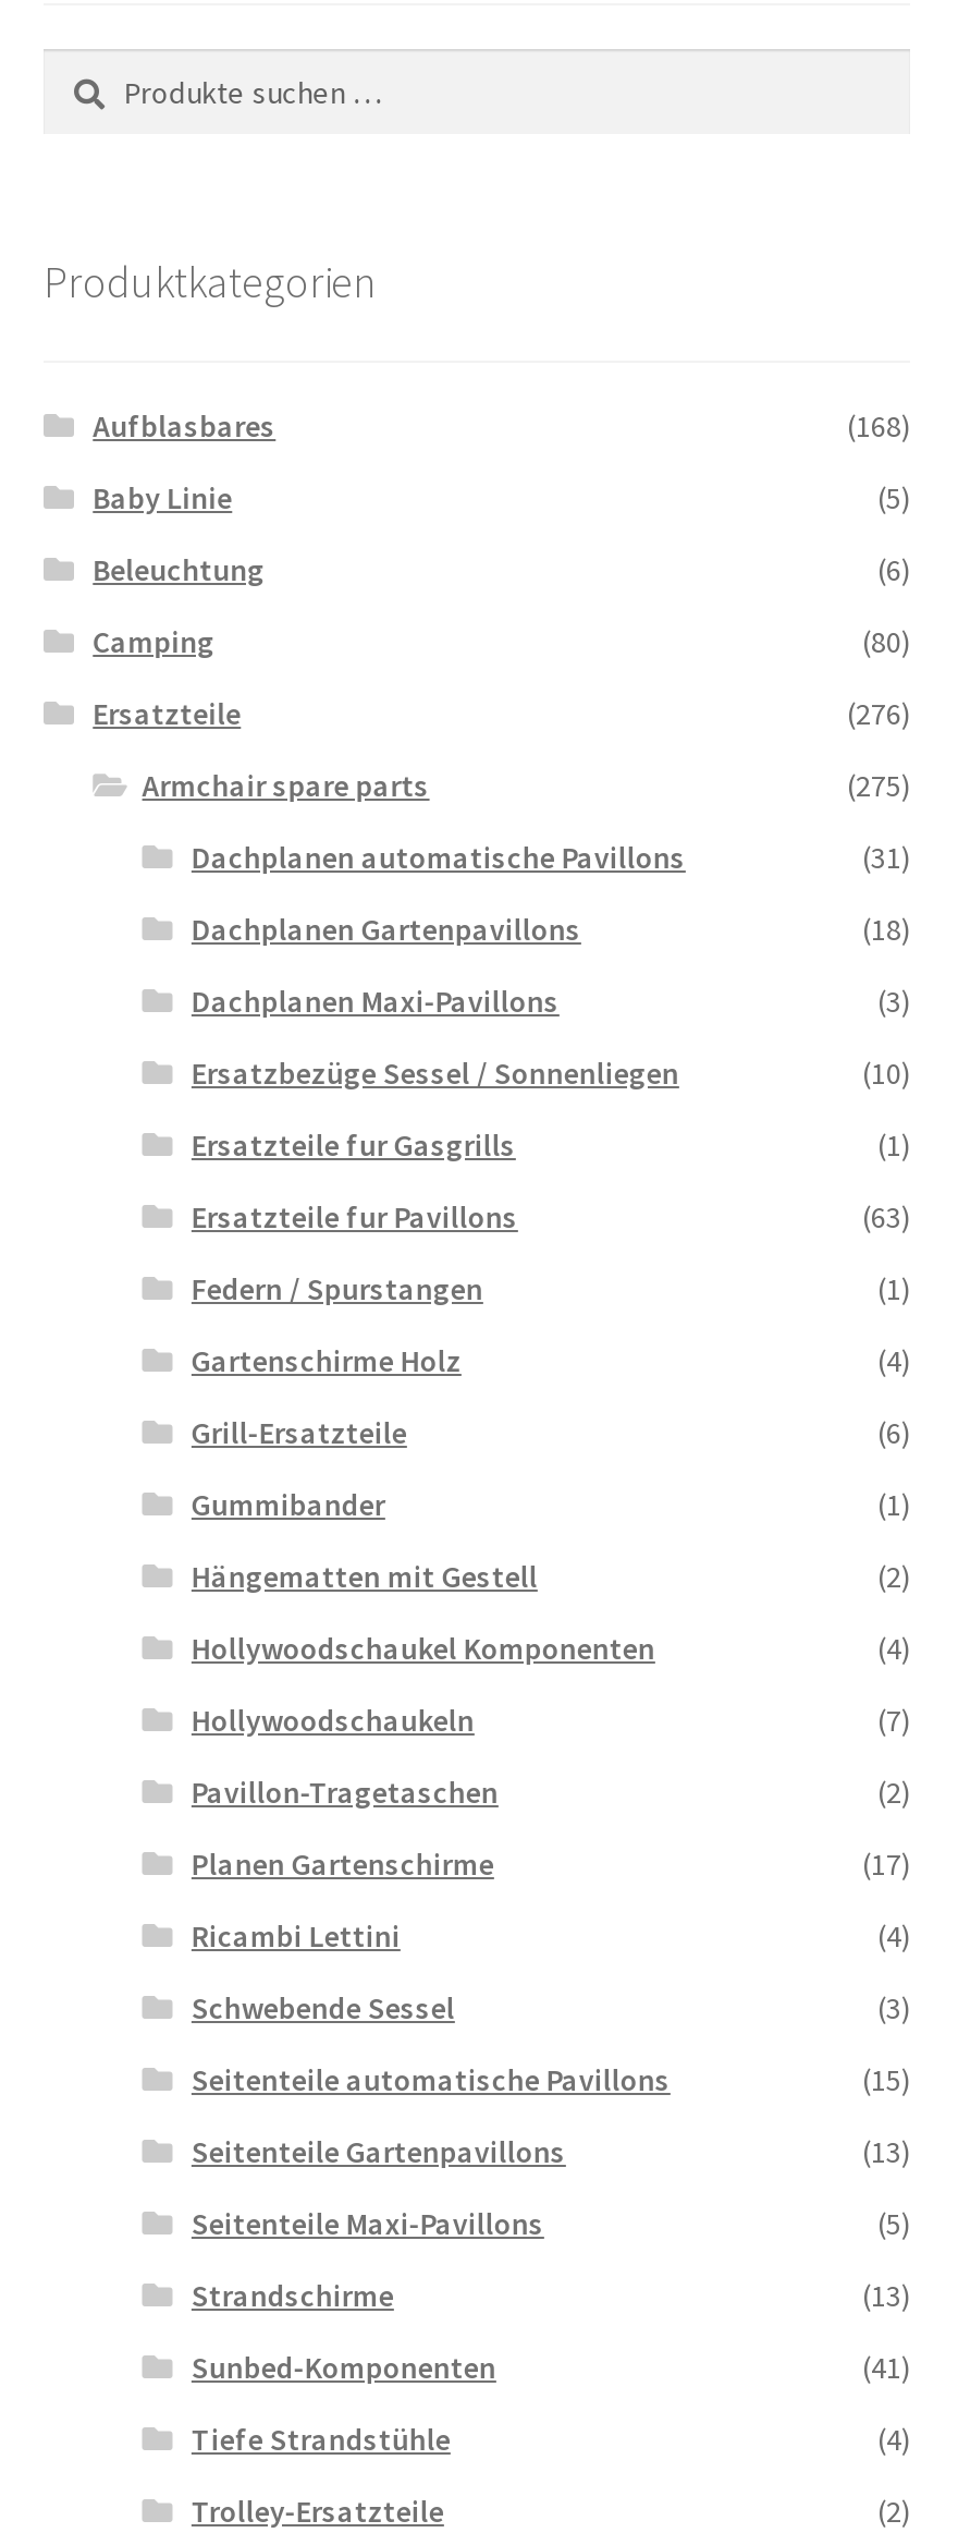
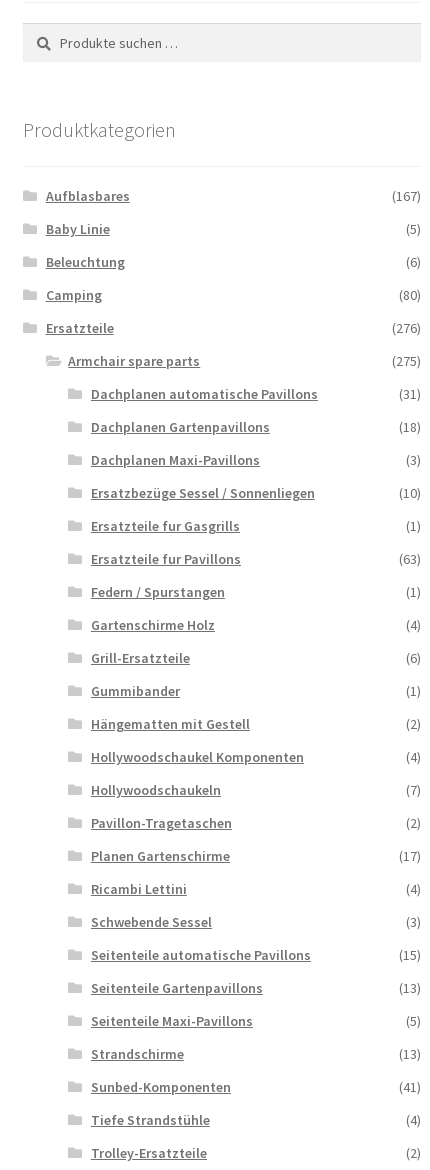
- (168)
+ (167)
